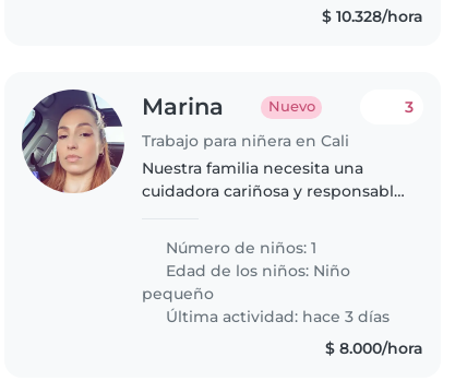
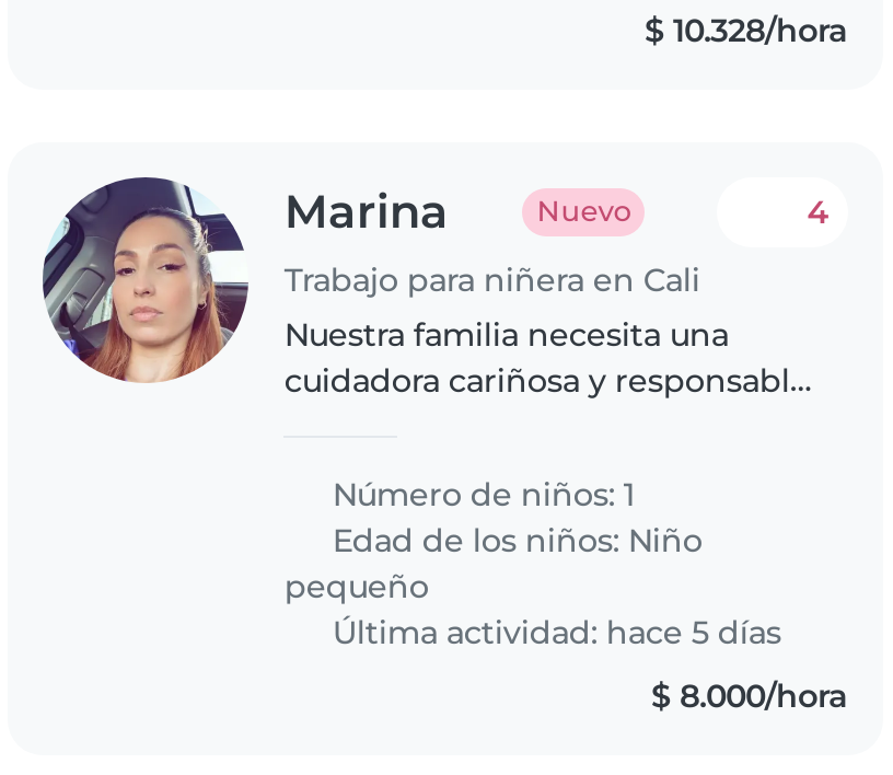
- 3
+ 4

- Última actividad: hace 3 días
+ Última actividad: hace 5 días
